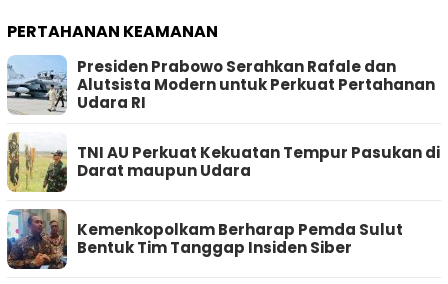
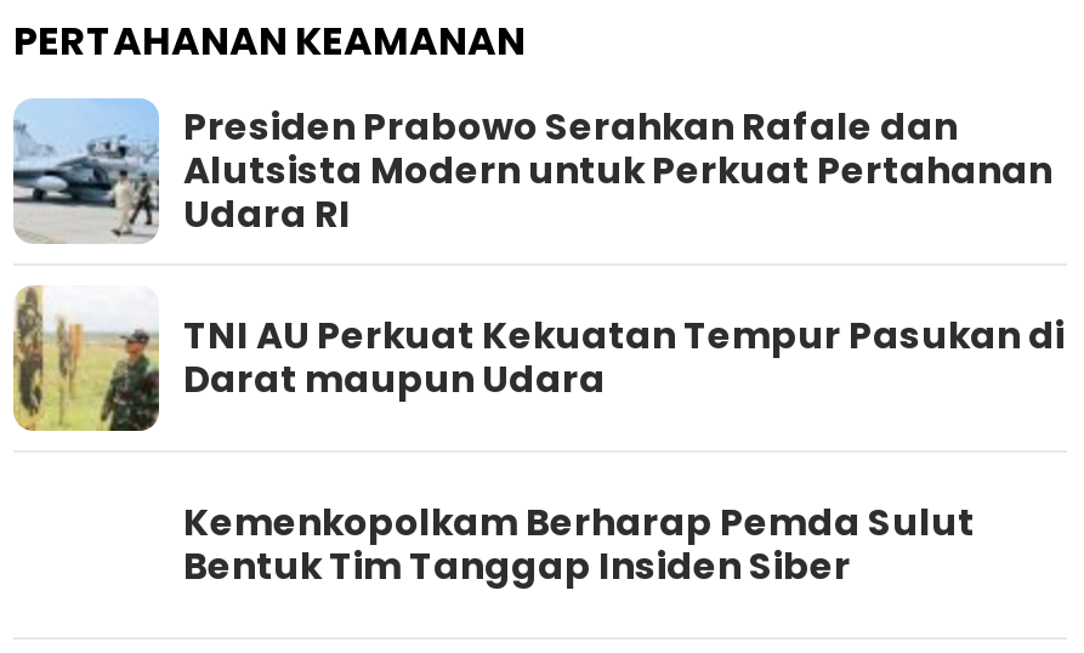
- [image]
